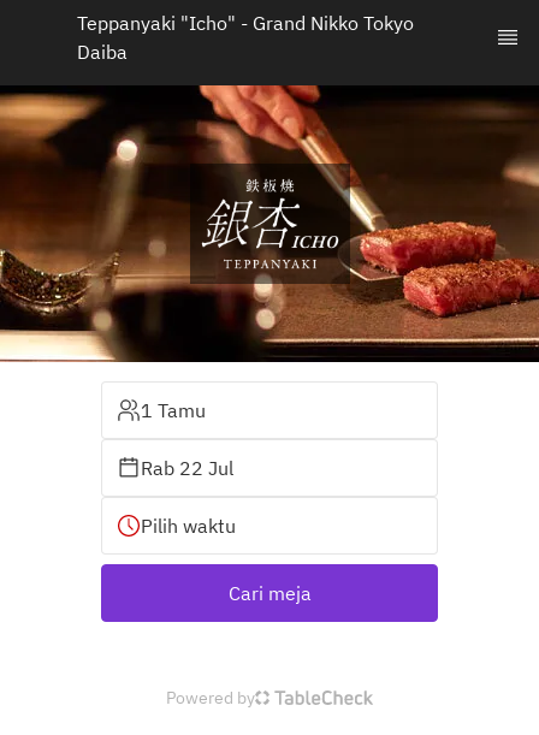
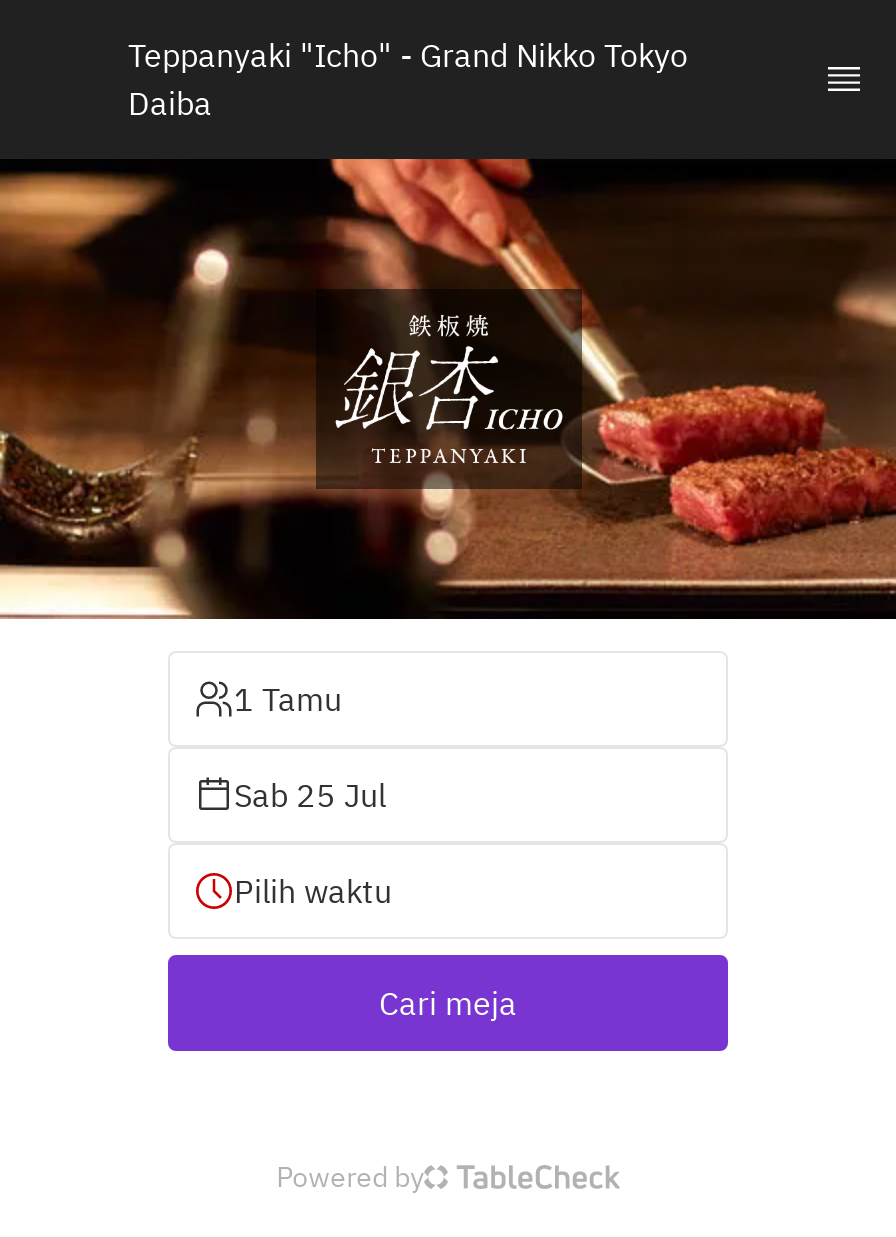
- Rab 22 Jul
+ Sab 25 Jul
